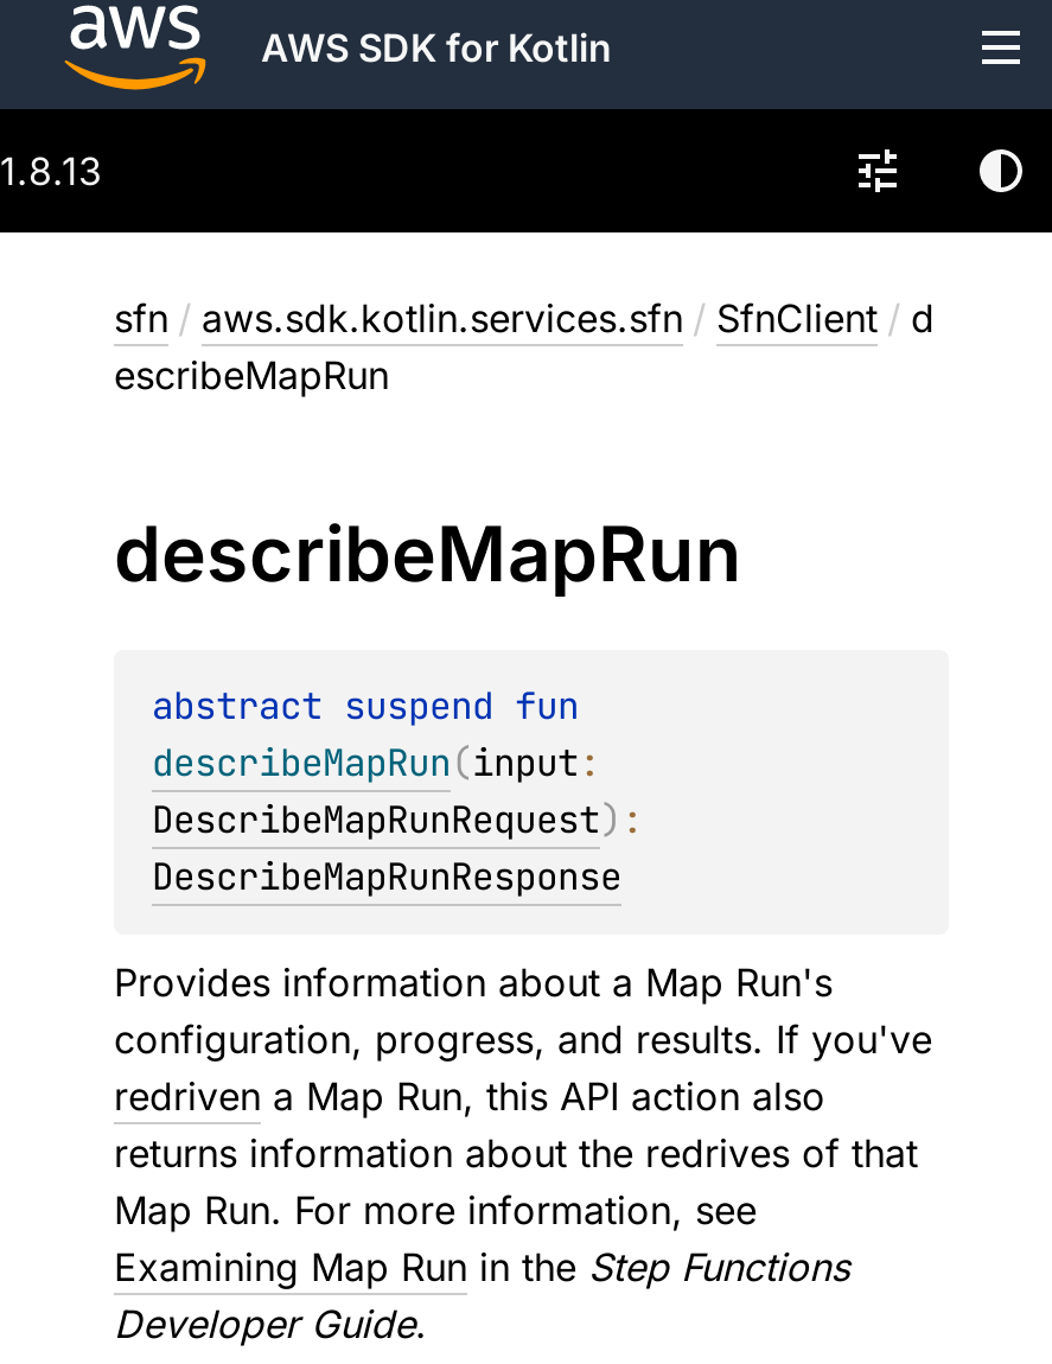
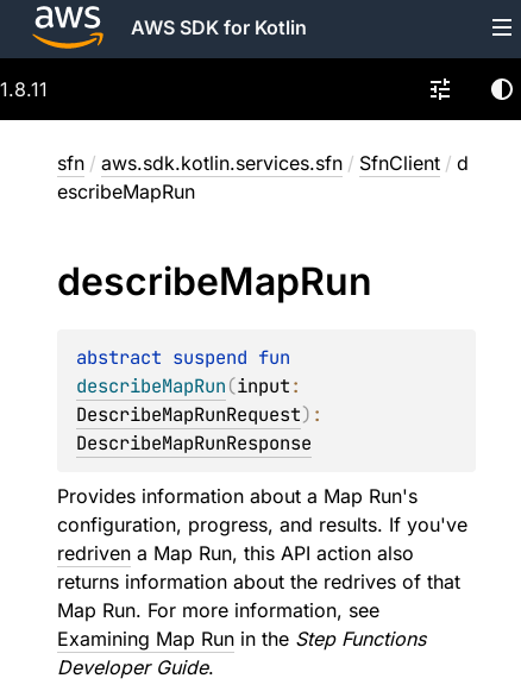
- 1.8.13
+ 1.8.11
